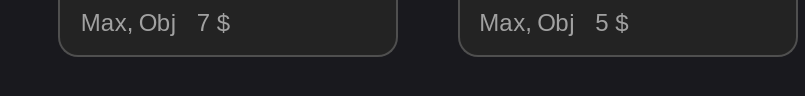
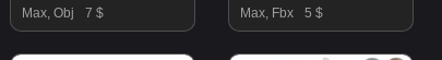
- Max, Obj
+ Max, Fbx
